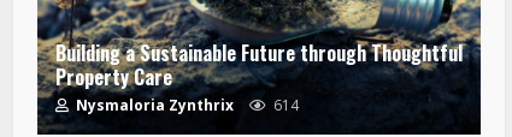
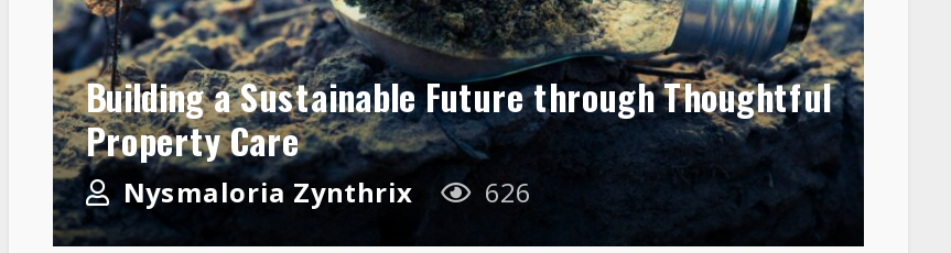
- Nysmaloria Zynthrix 614
+ Nysmaloria Zynthrix 626
